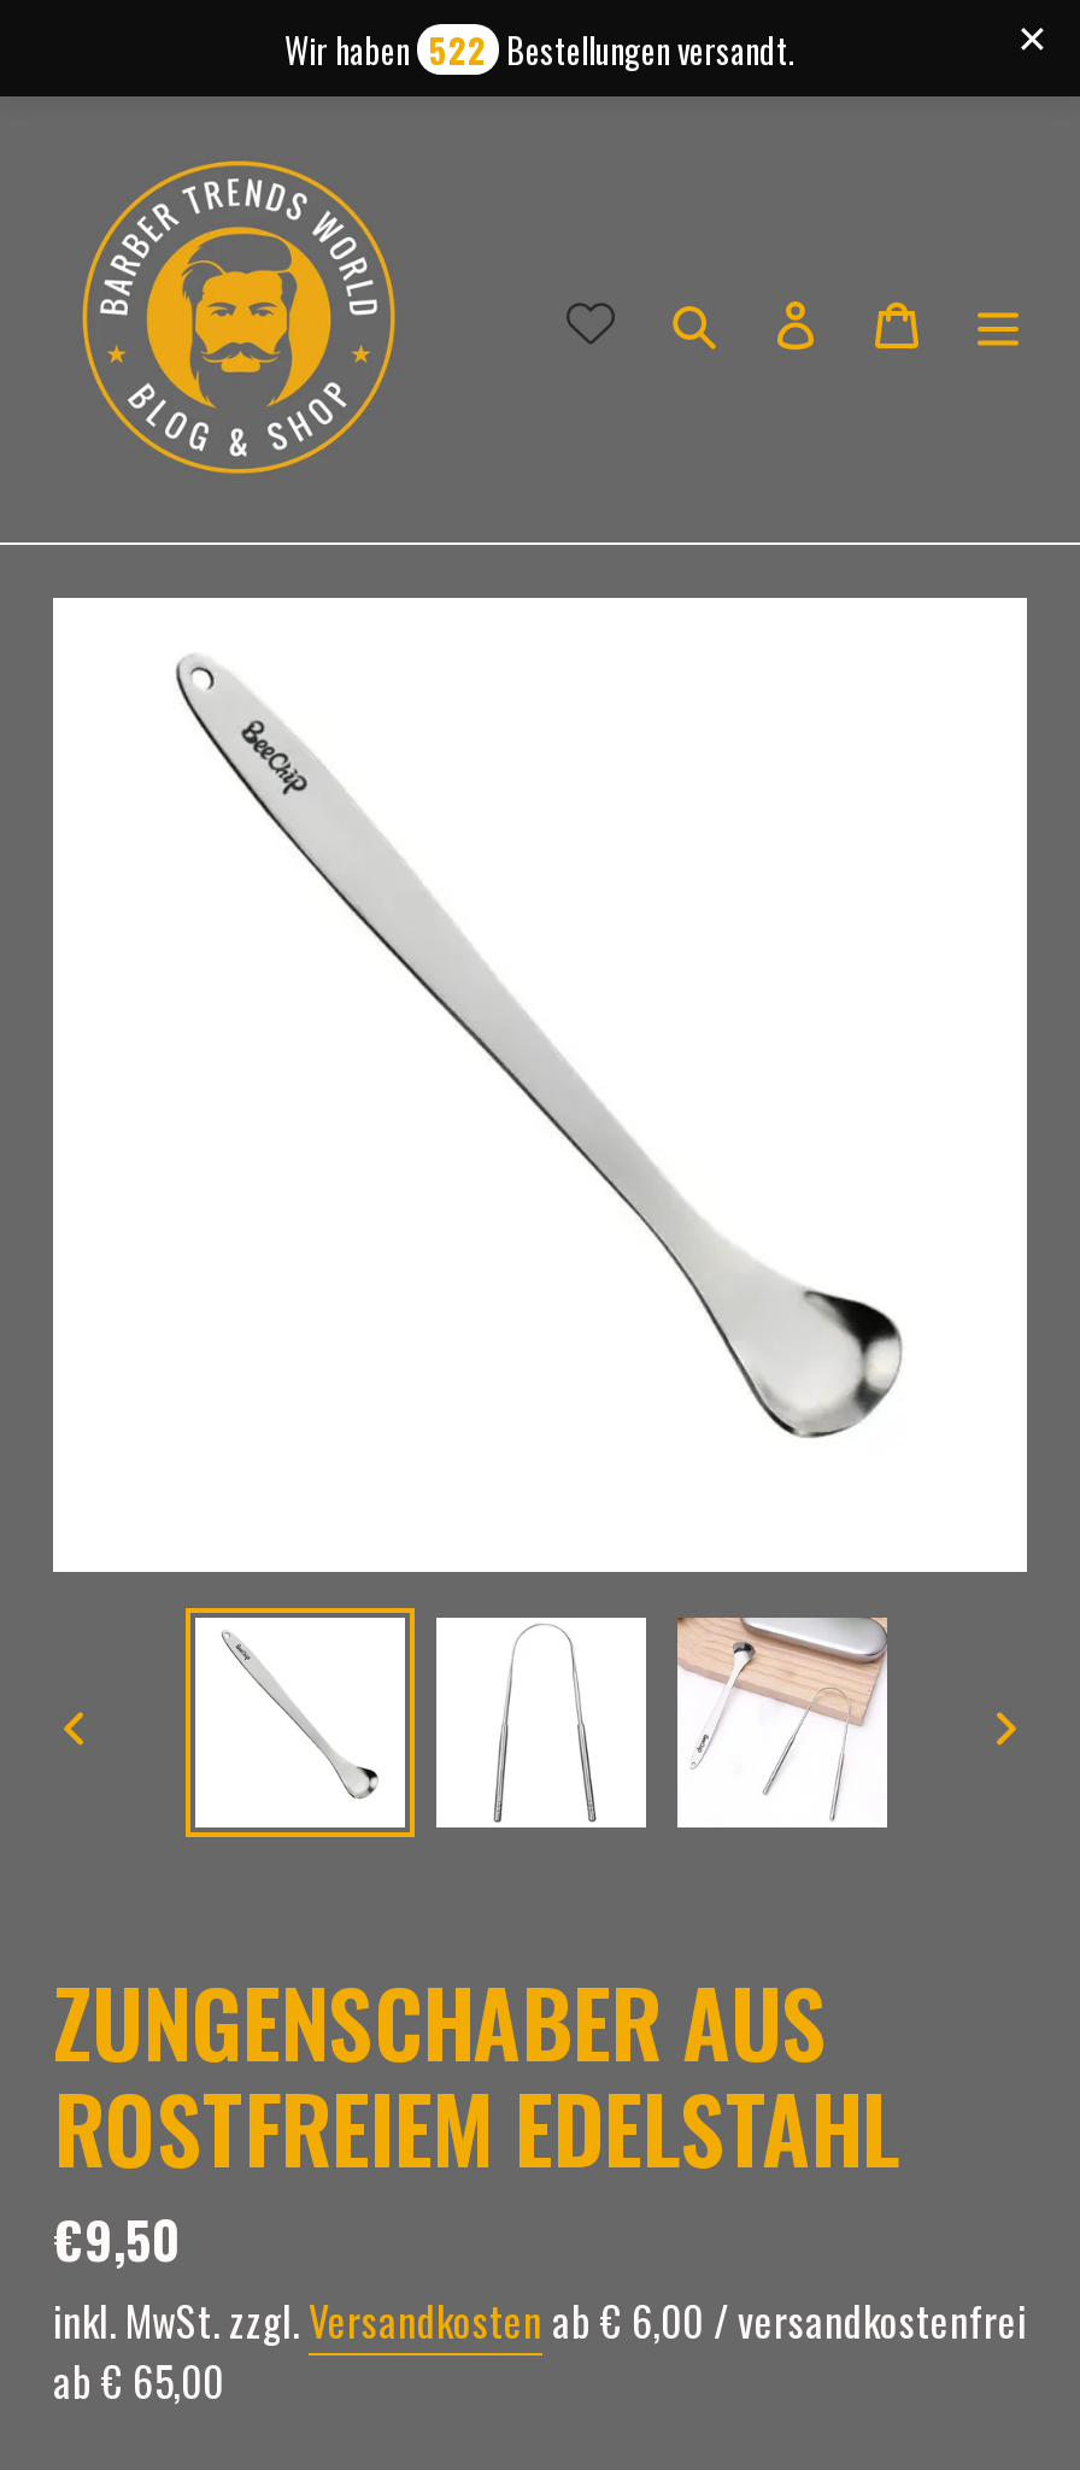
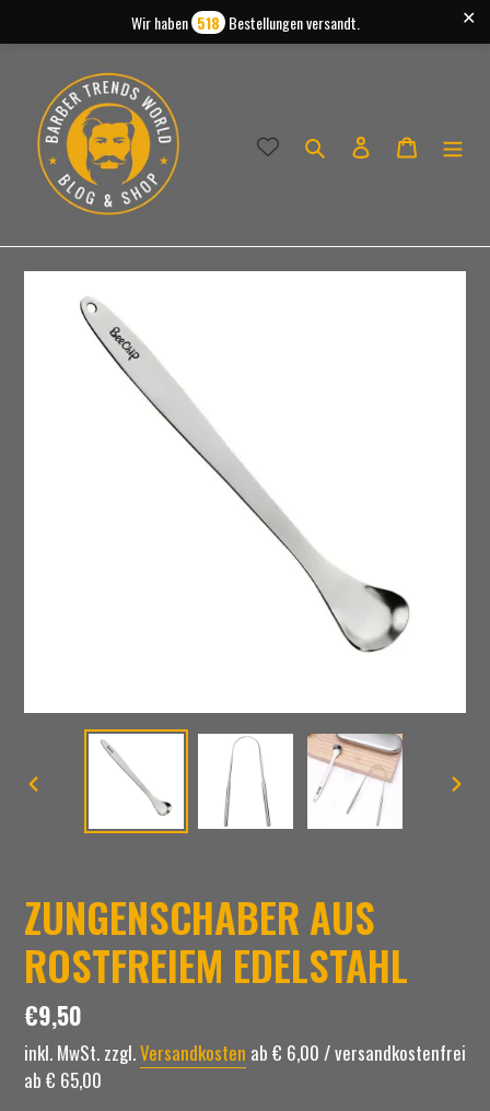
- Wir haben 522 Bestellungen versandt.
+ Wir haben 518 Bestellungen versandt.
